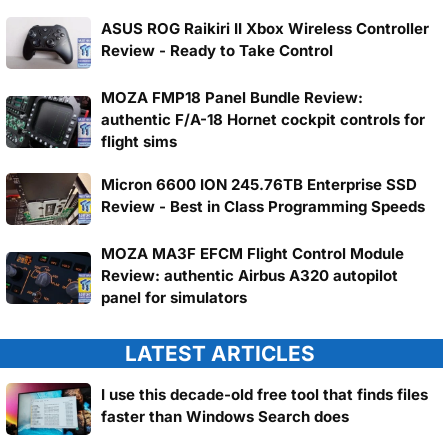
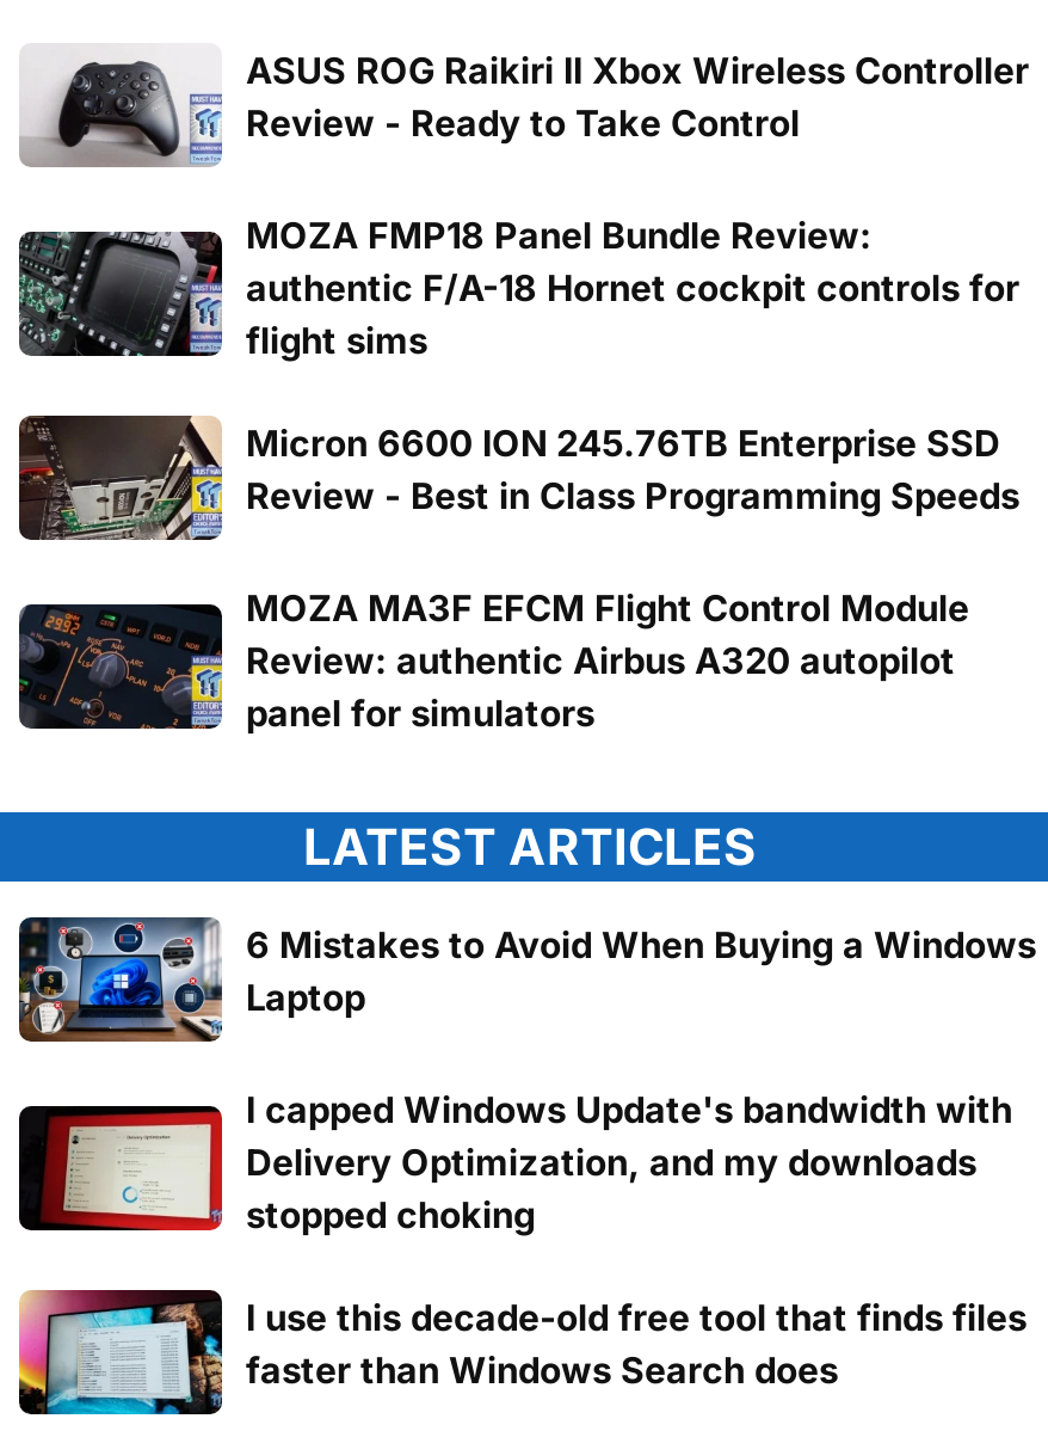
+ [image]
+ 6 Mistakes to Avoid When Buying a Windows
+ Laptop
+ I capped Windows Update's bandwidth with
+ Delivery Optimization, and my downloads
+ stopped choking

+ [image]
